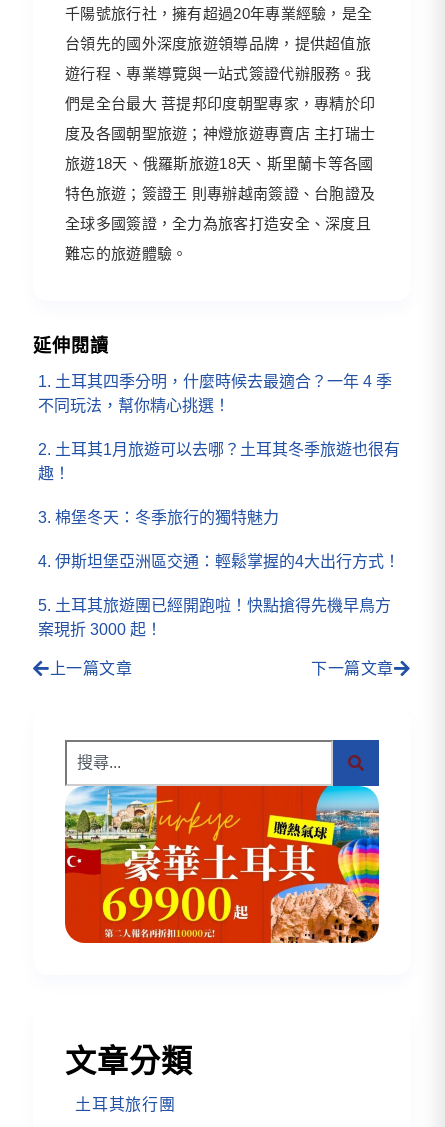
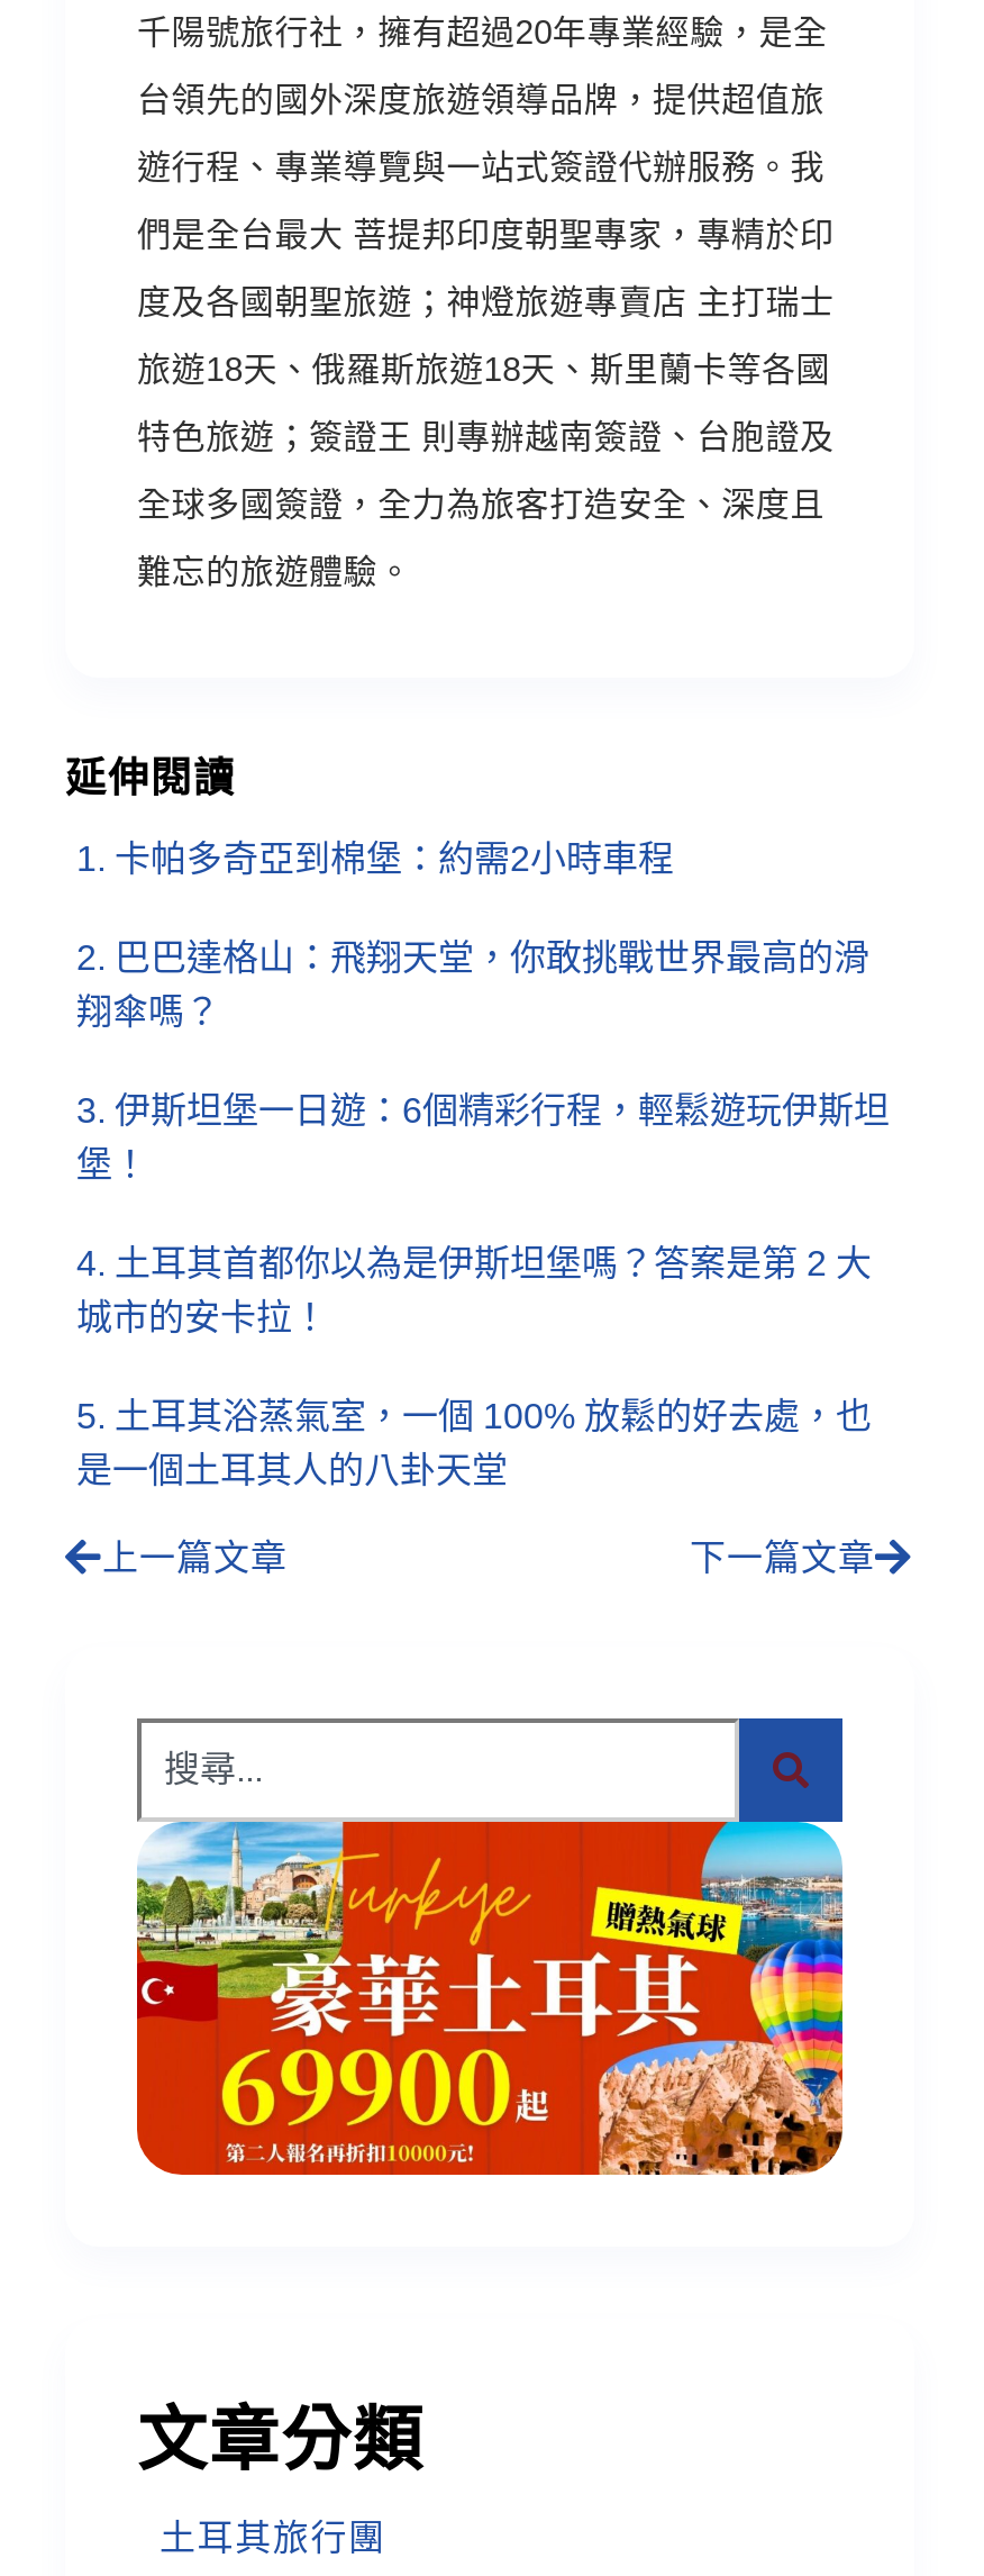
- 土耳其四季分明，什麼時候去最適合？一年 4 季
- 不同玩法，幫你精心挑選！
+ 卡帕多奇亞到棉堡：約需2小時車程

- 土耳其1月旅遊可以去哪？土耳其冬季旅遊也很有
- 趣！
+ 巴巴達格山：飛翔天堂，你敢挑戰世界最高的滑
+ 翔傘嗎？

- 棉堡冬天：冬季旅行的獨特魅力
+ 伊斯坦堡一日遊：6個精彩行程，輕鬆遊玩伊斯坦
+ 堡！

- 伊斯坦堡亞洲區交通：輕鬆掌握的4大出行方式！
+ 土耳其首都你以為是伊斯坦堡嗎？答案是第 2 大
+ 城市的安卡拉！

- 土耳其旅遊團已經開跑啦！快點搶得先機早鳥方
- 案現折 3000 起！
+ 土耳其浴蒸氣室，一個 100% 放鬆的好去處，也
+ 是一個土耳其人的八卦天堂
